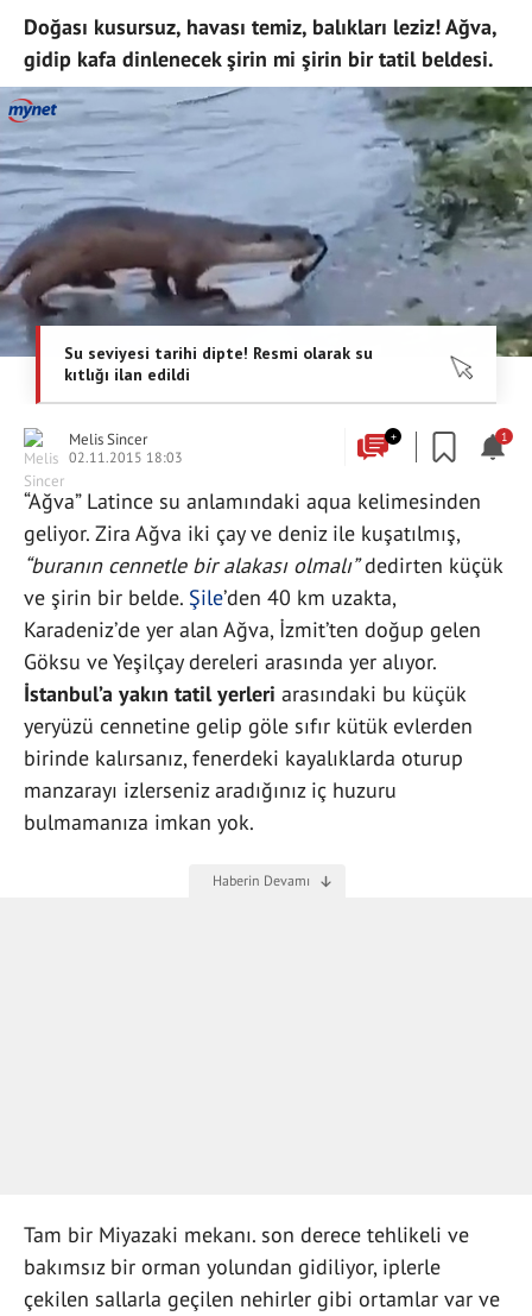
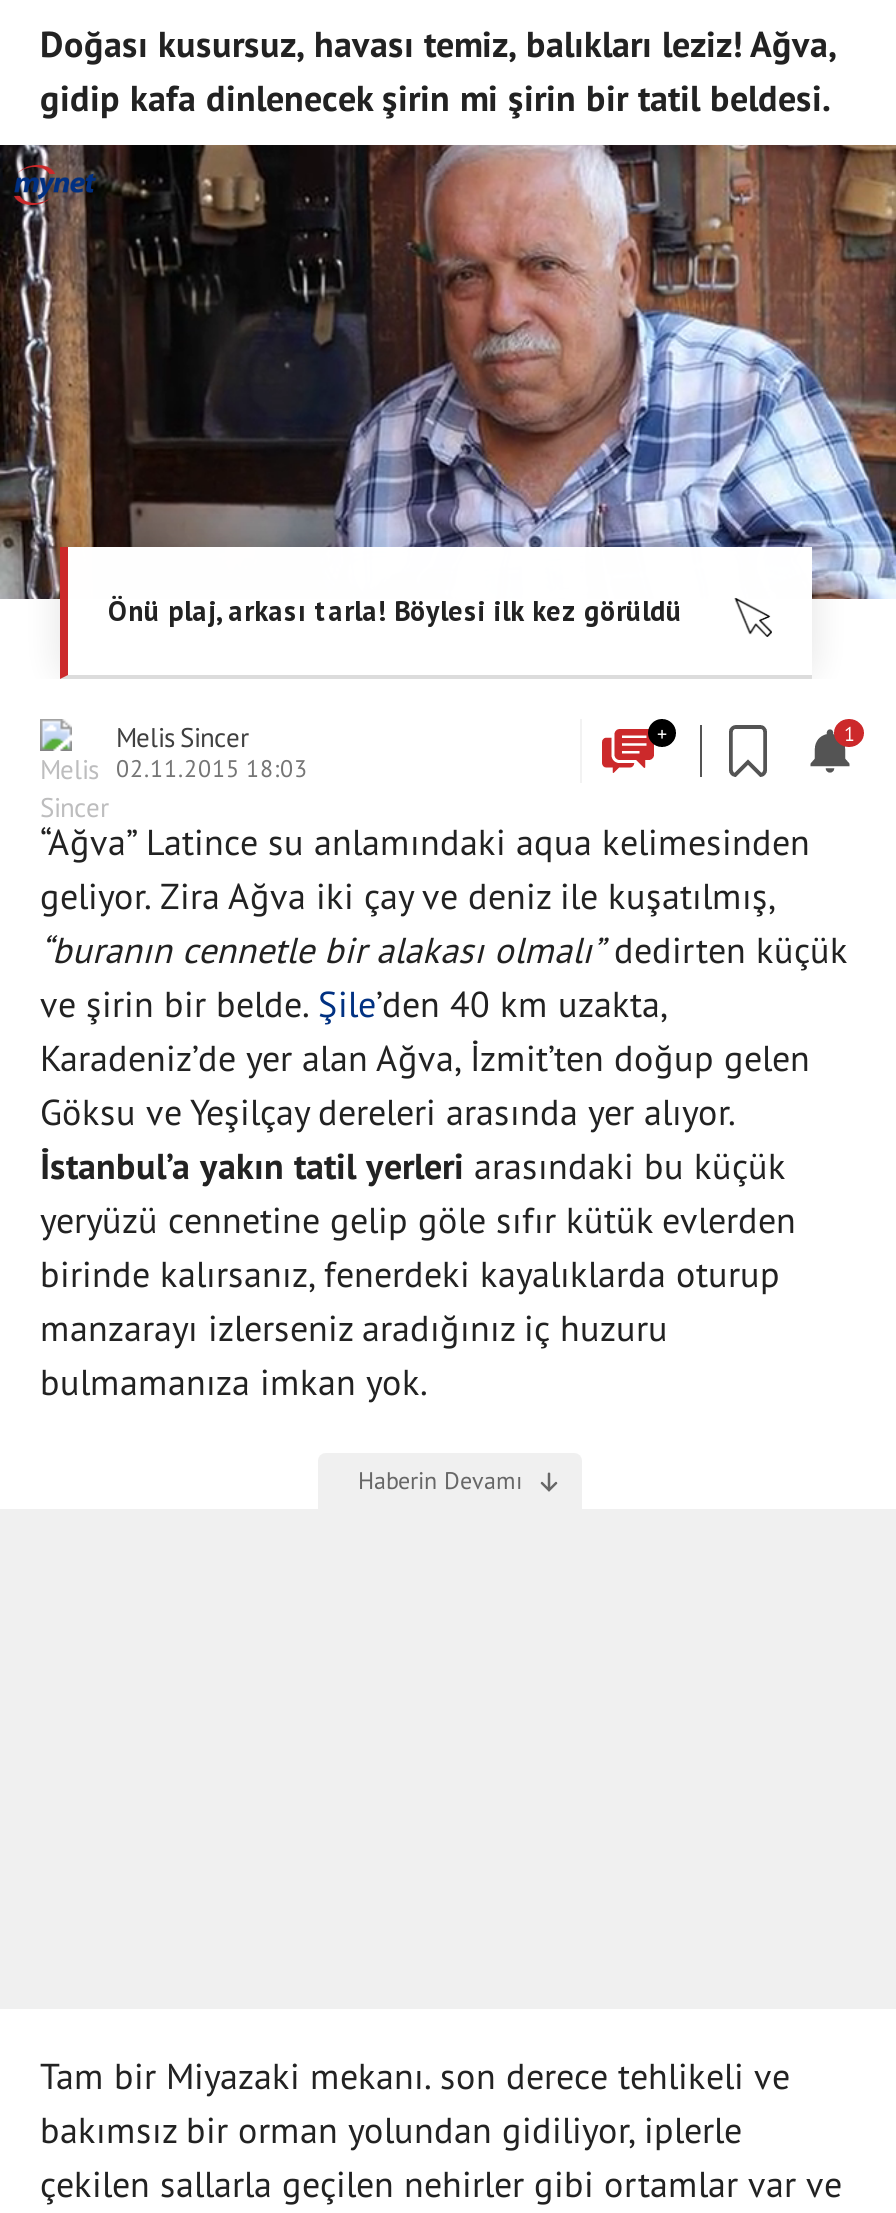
- [image]
+ [image]
